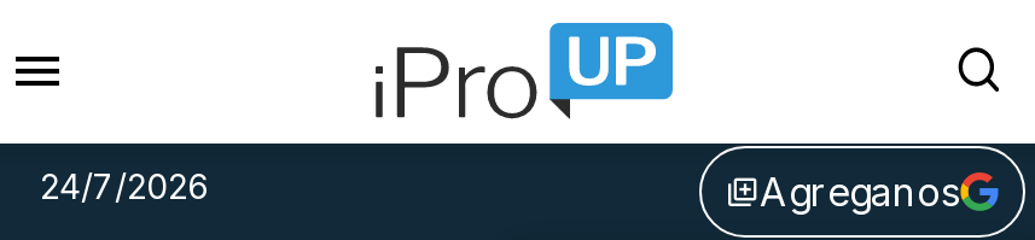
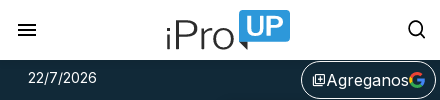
- 24/7/2026
+ 22/7/2026
